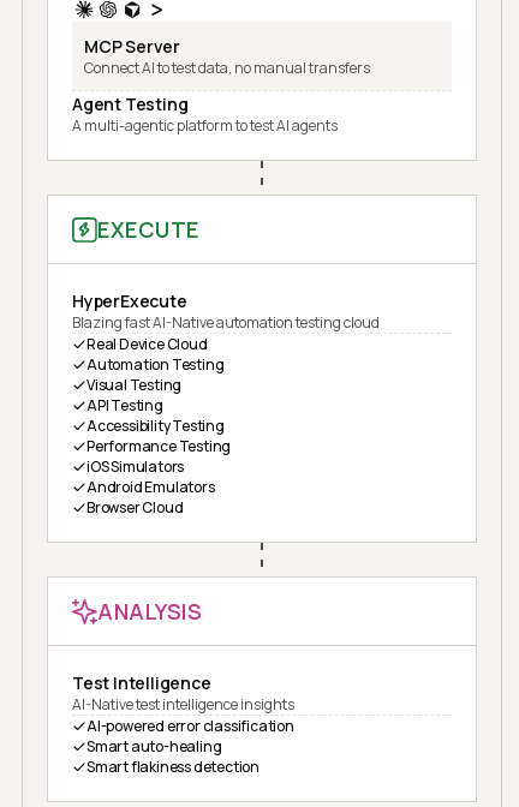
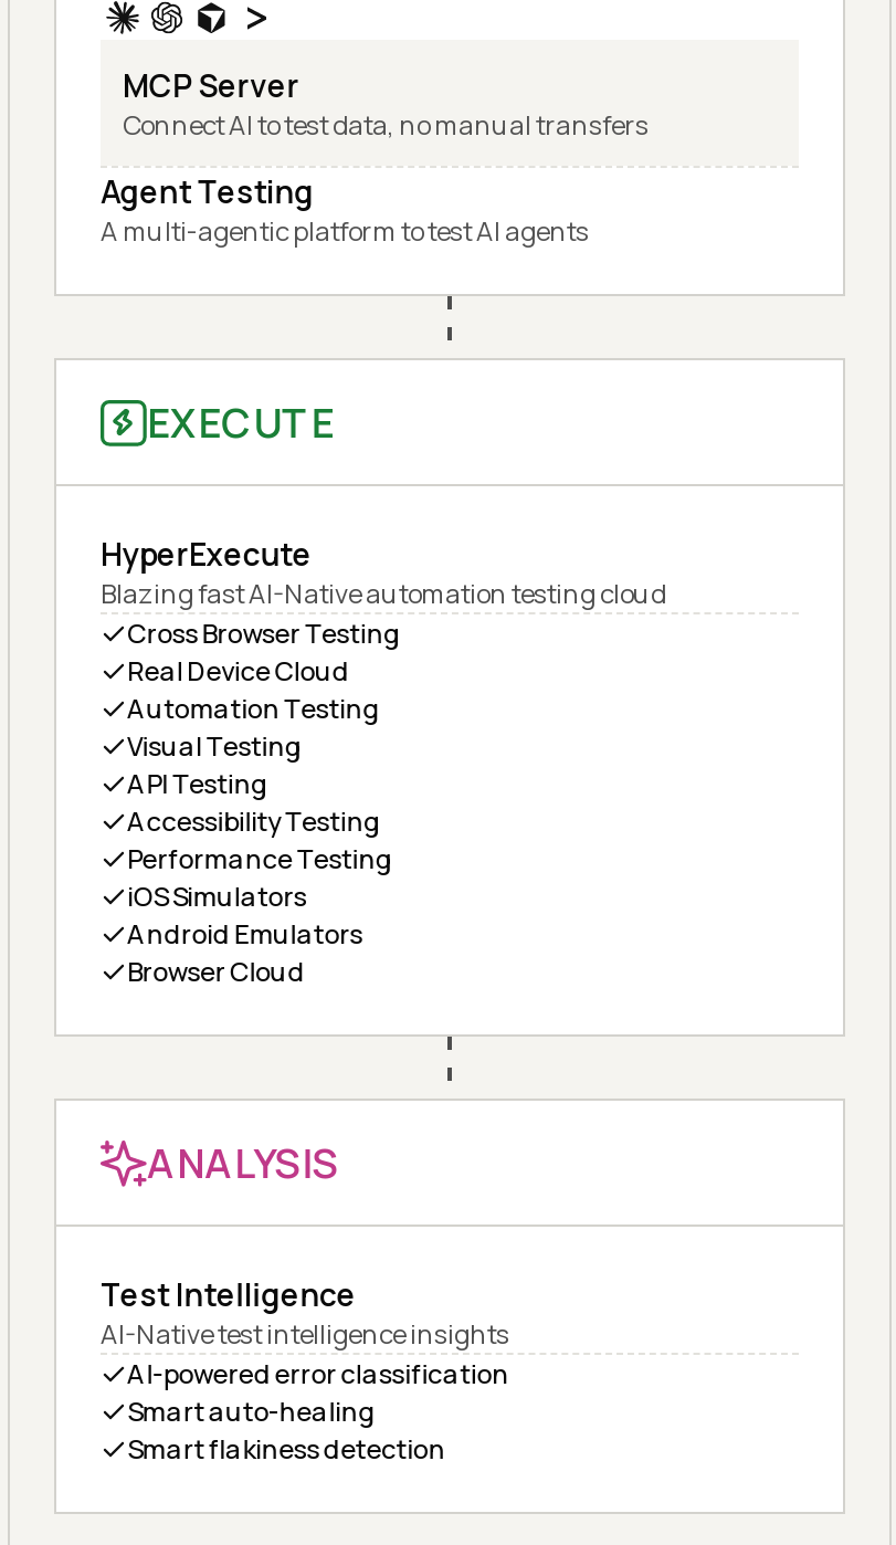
+ Cross Browser Testing
